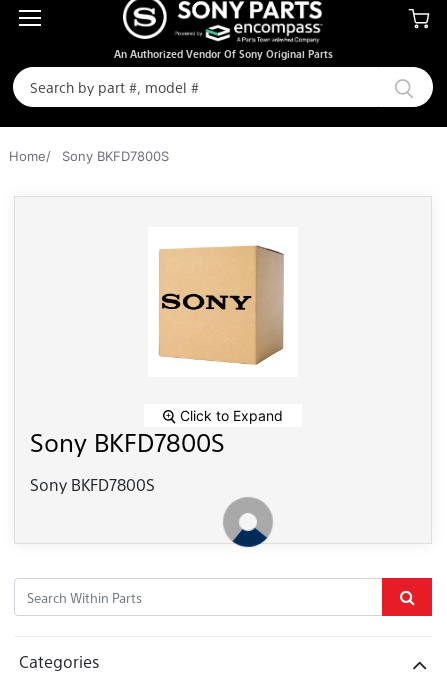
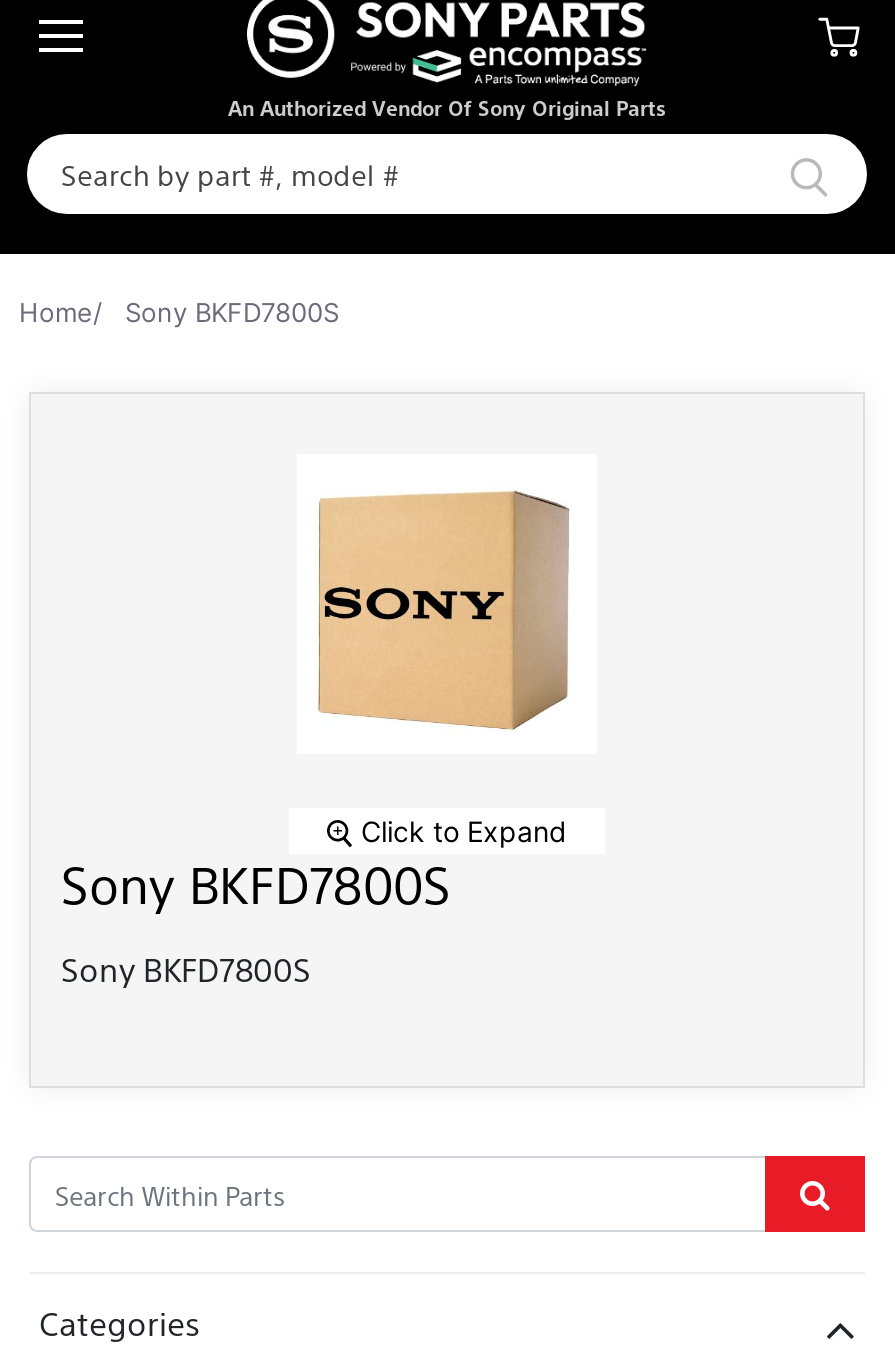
- [image]
